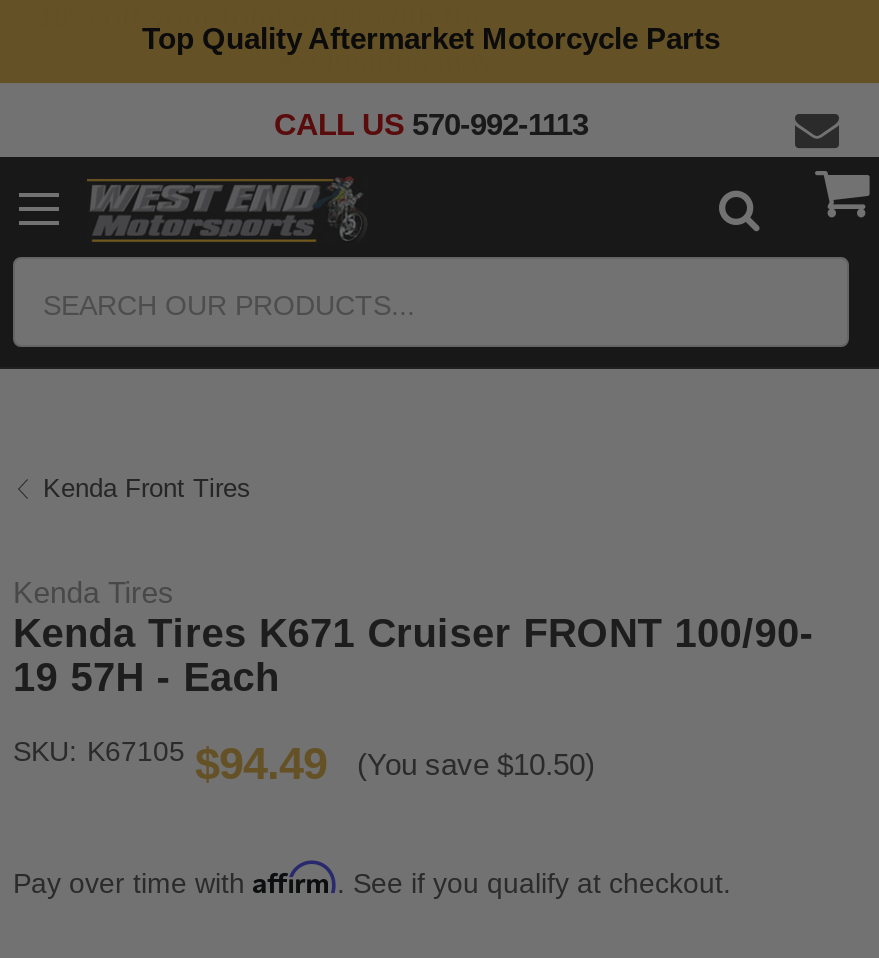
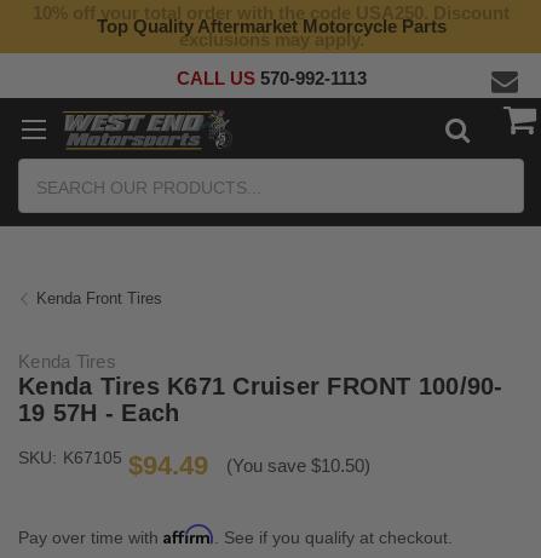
+ 10% off your total order with the code USA250. Discount
+ exclusions may apply.
